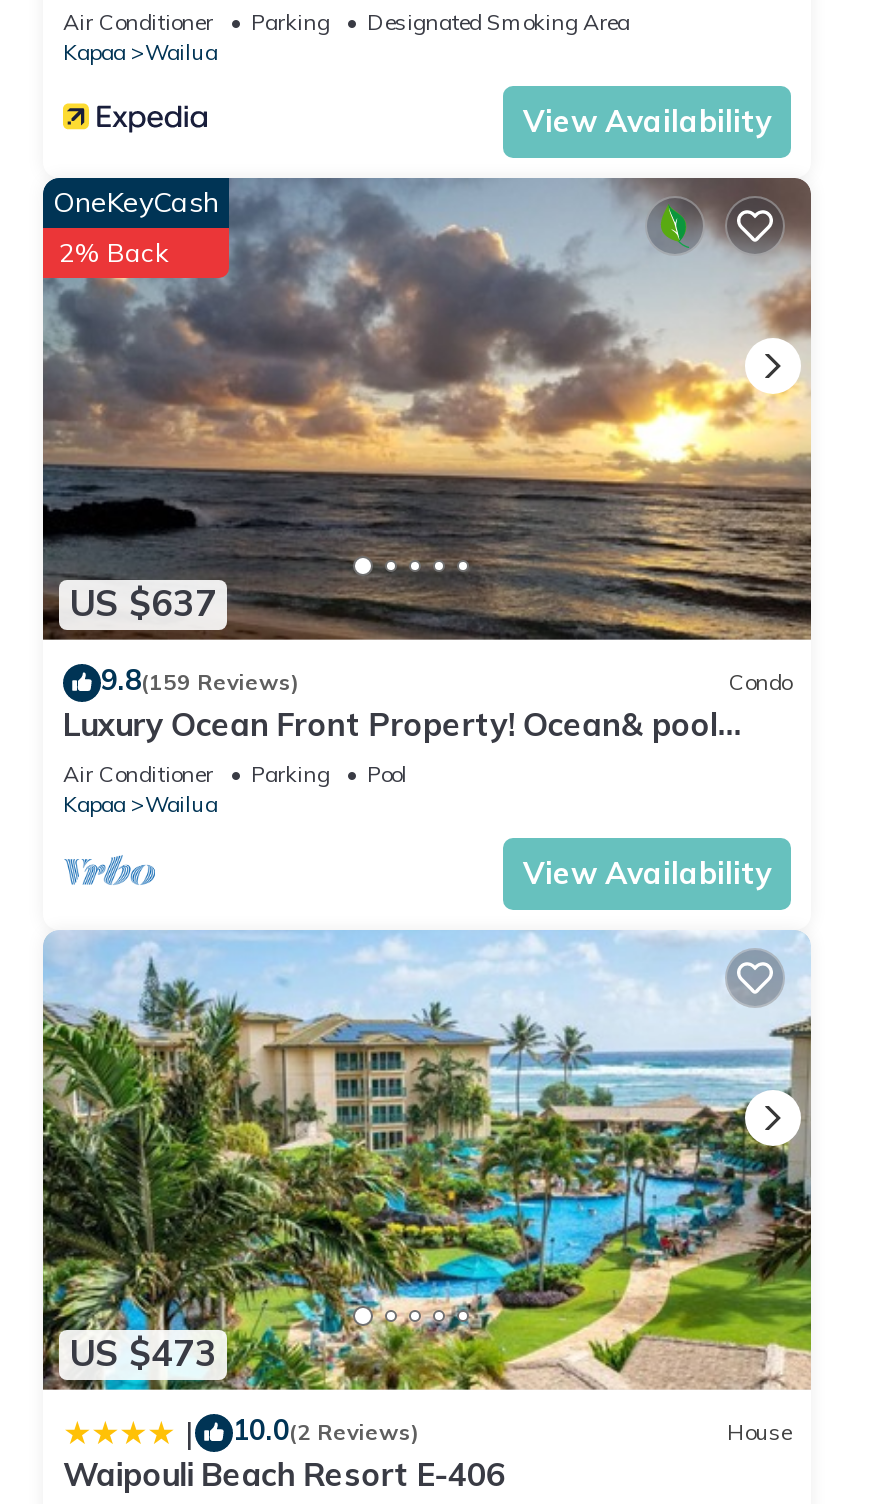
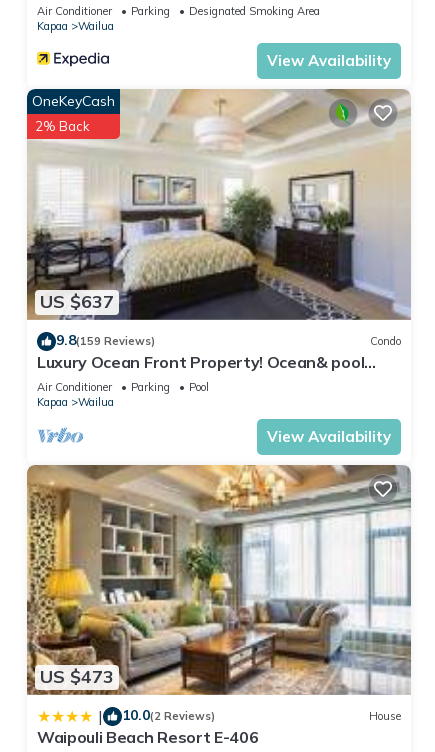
- [image]
+ [image]

- [image]
+ [image]
